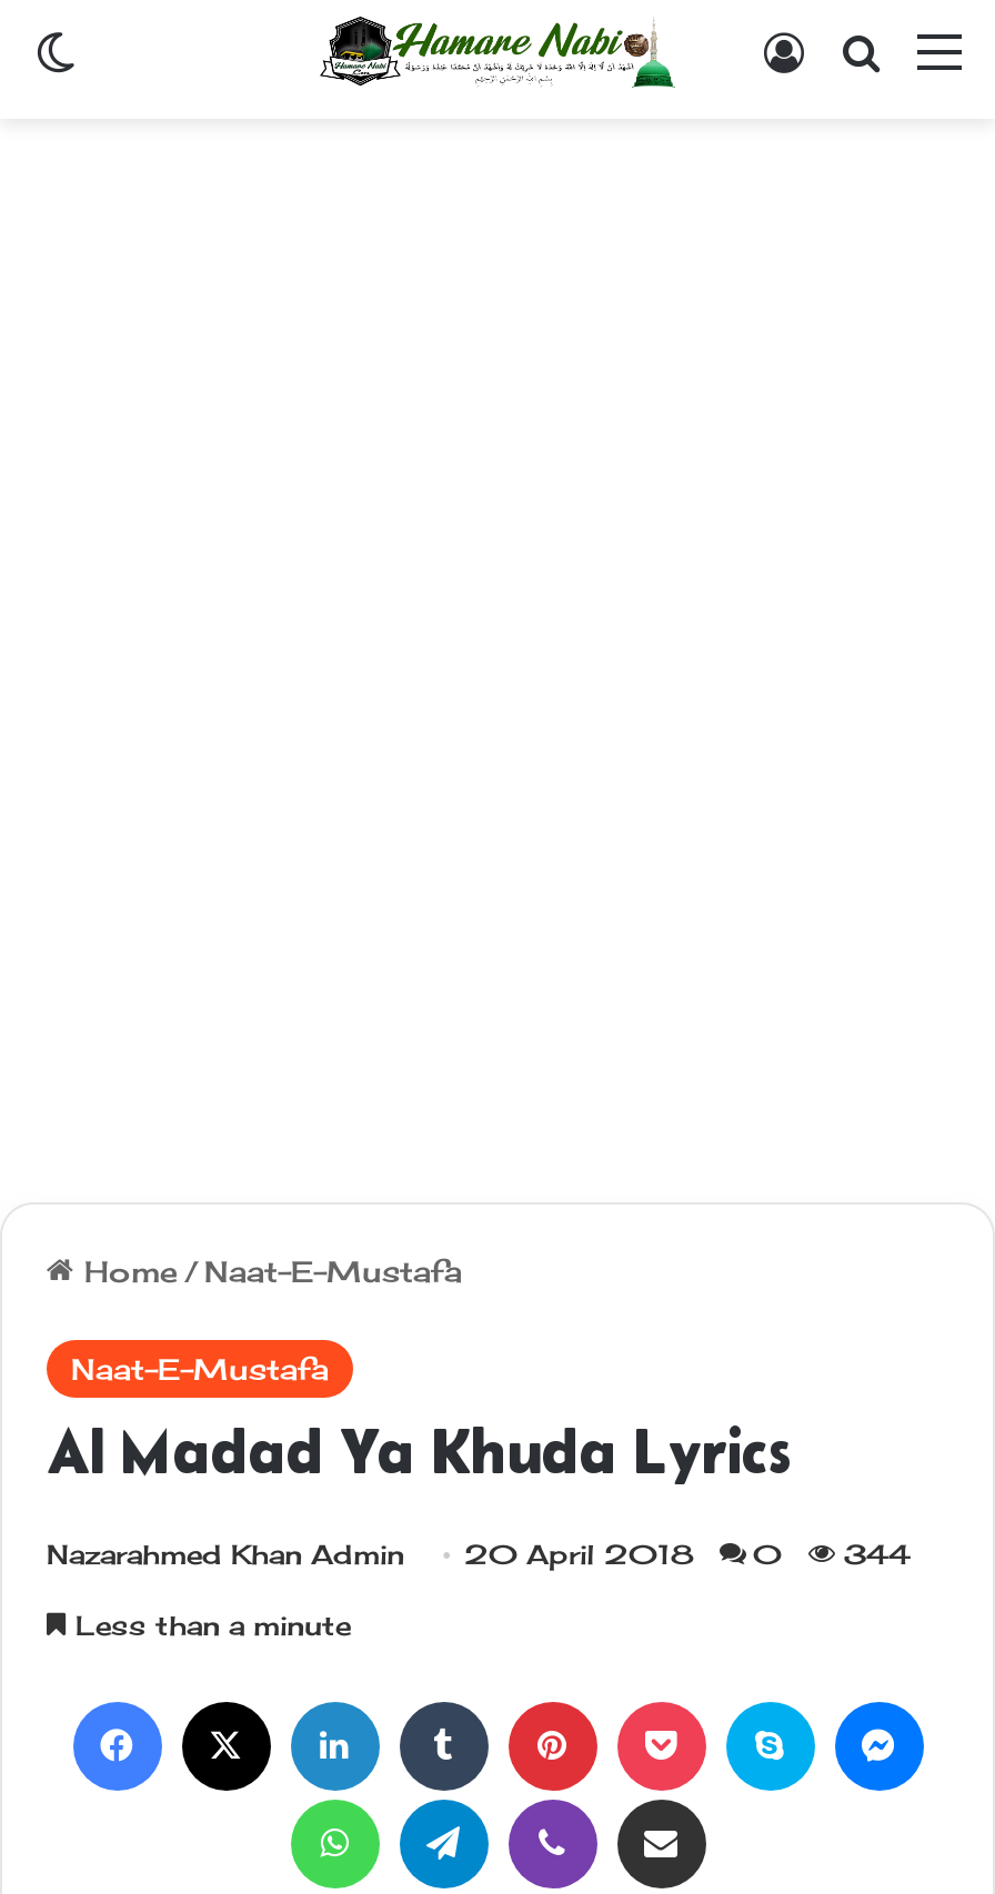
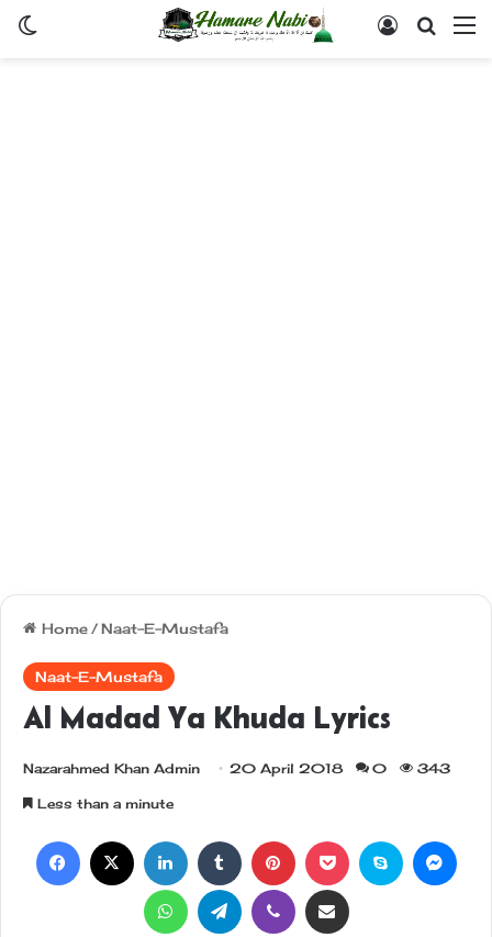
- 344
+ 343
